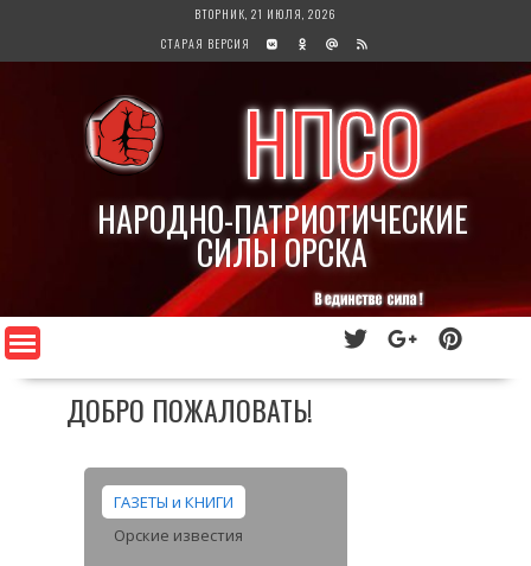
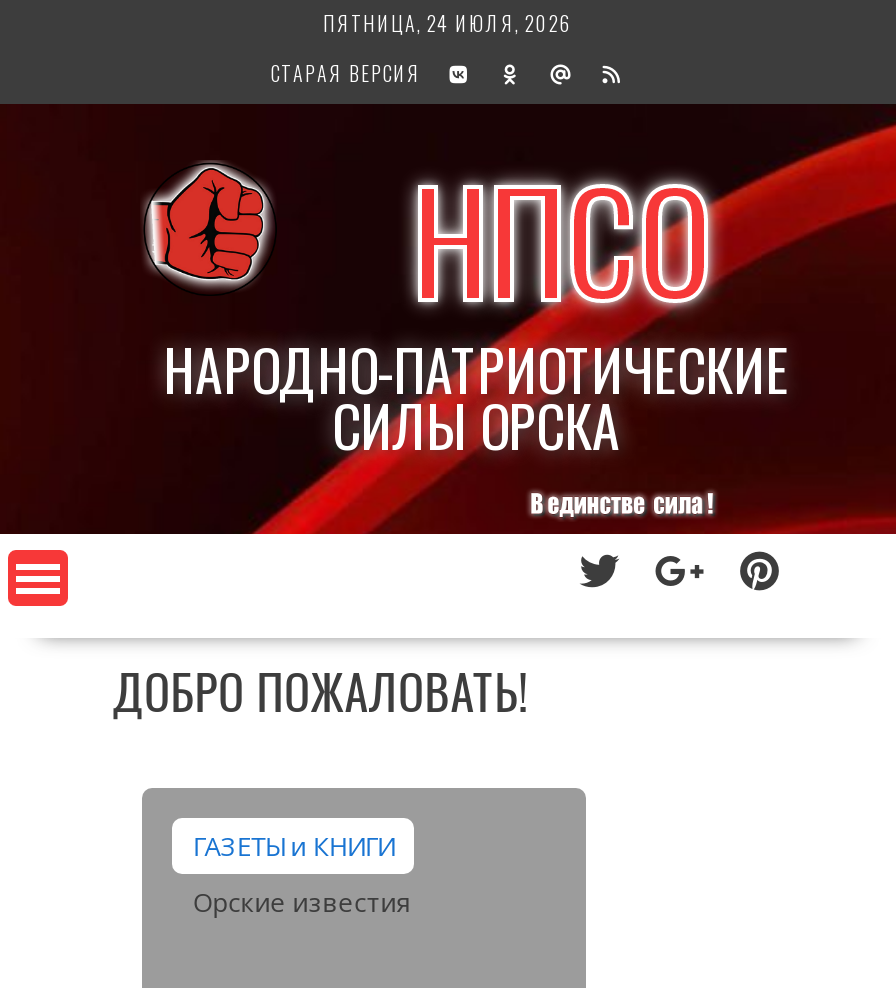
- ВТОРНИК, 21 ИЮЛЯ, 2026
+ ПЯТНИЦА, 24 ИЮЛЯ, 2026
